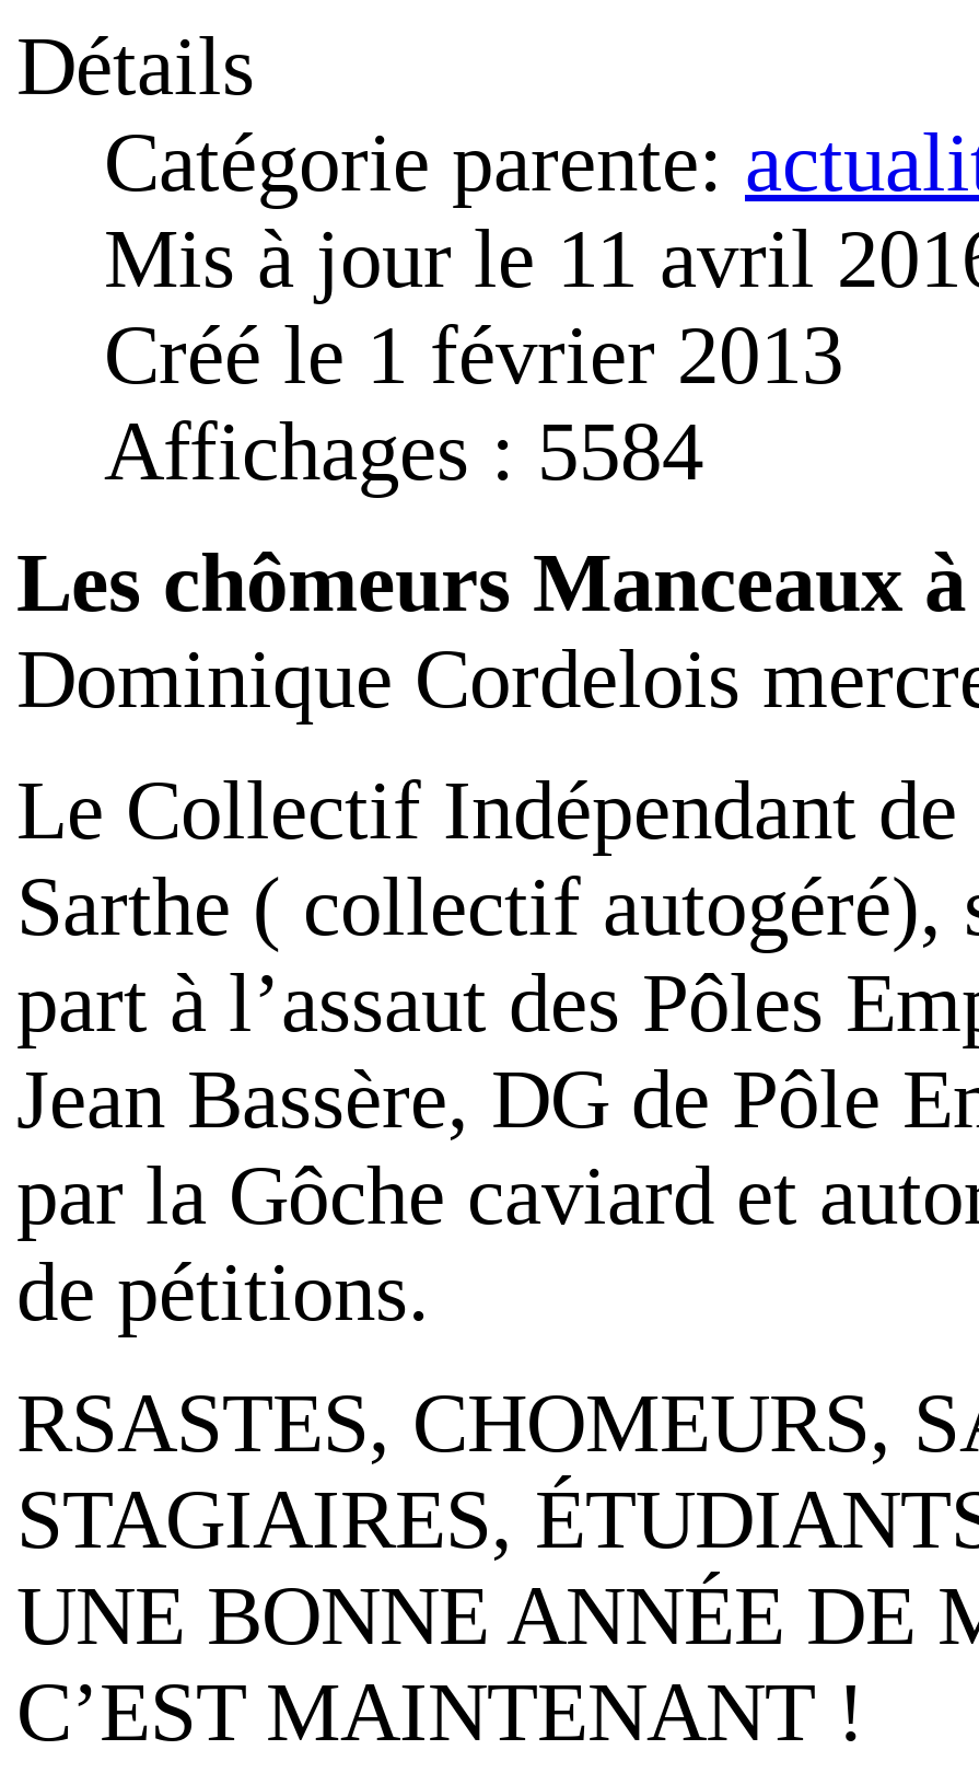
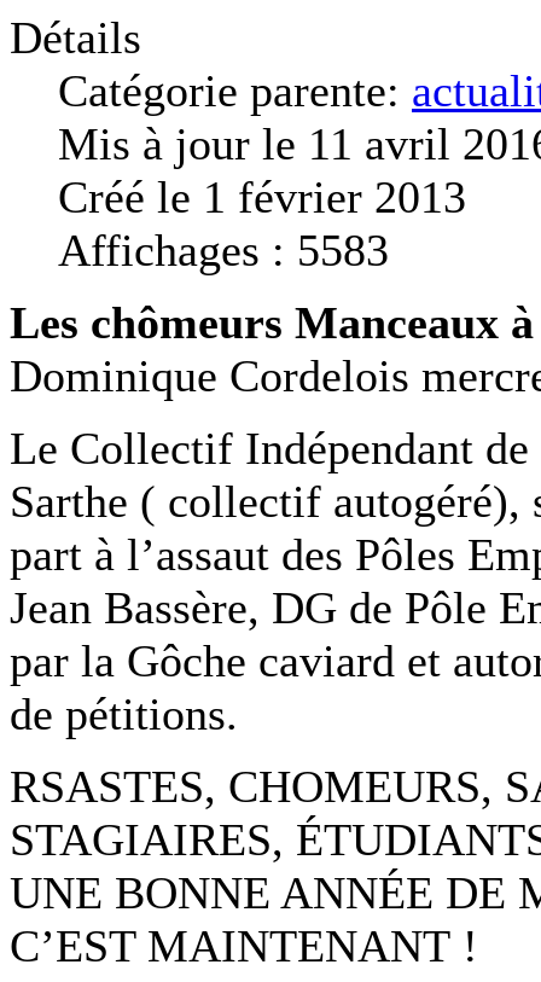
- Affichages : 5584
+ Affichages : 5583
